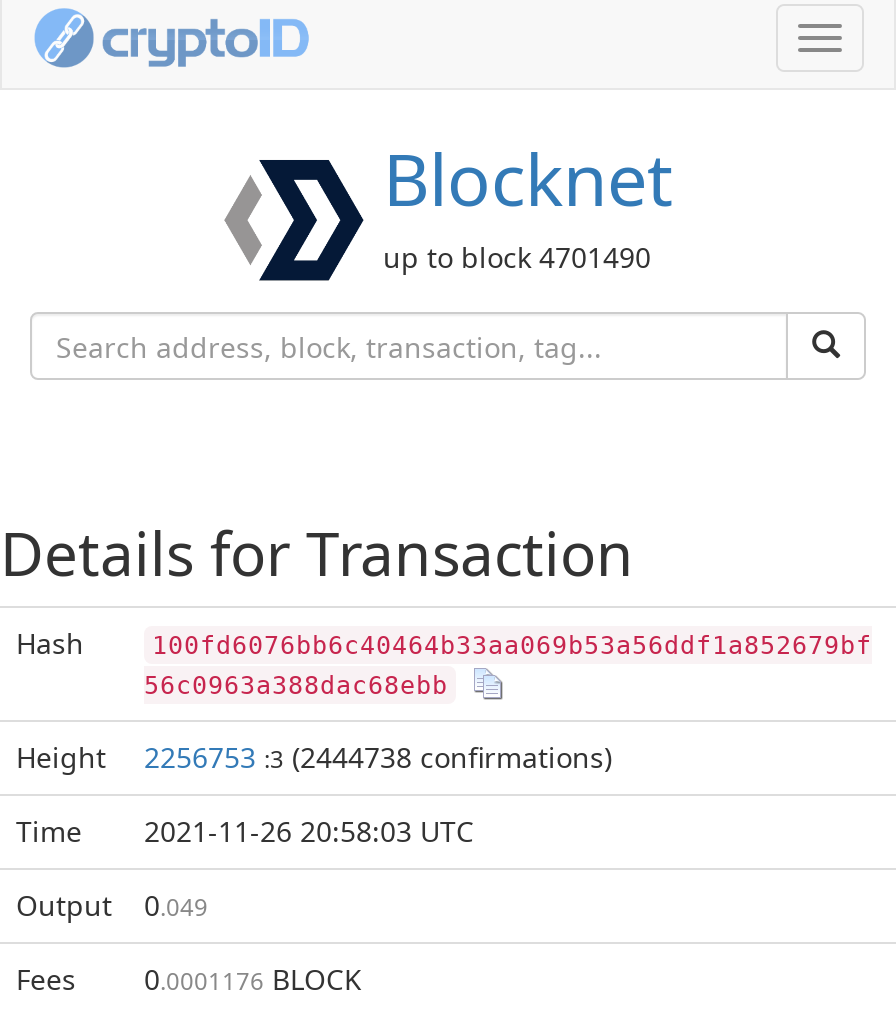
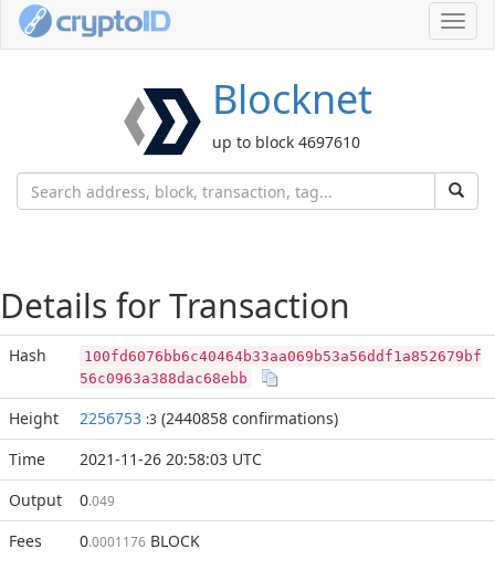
- up to block 4701490
+ up to block 4697610

- 2256753 :3 (2444738 confirmations)
+ 2256753 :3 (2440858 confirmations)
